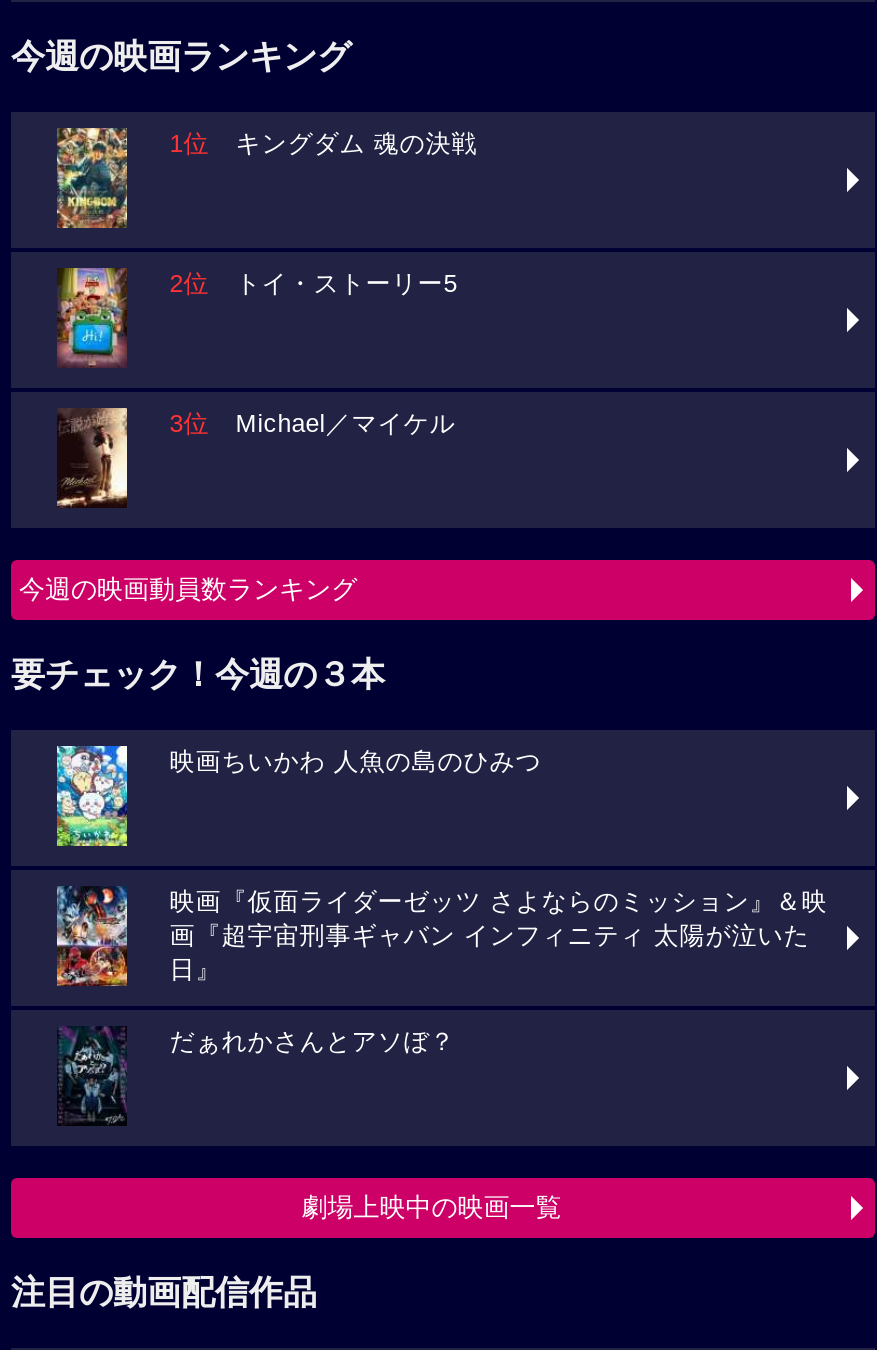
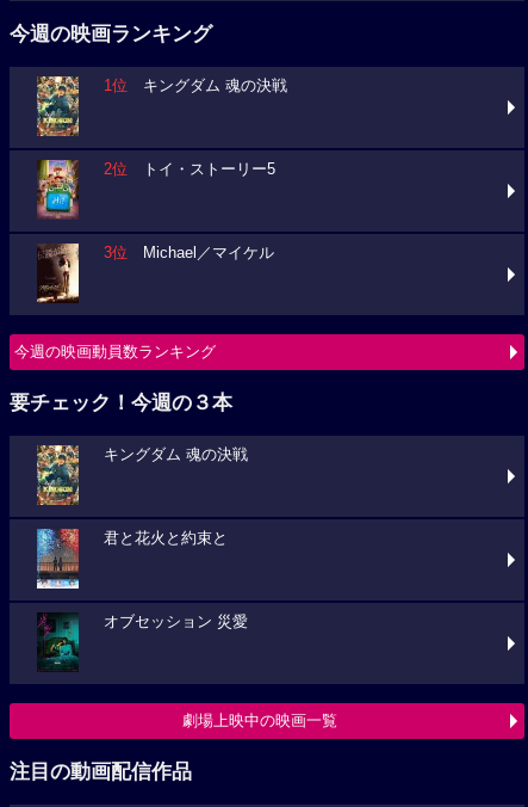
- [image]
- 映画ちいかわ 人魚の島のひみつ
+ [image]
+ キングダム 魂の決戦

- [image]
- 映画『仮面ライダーゼッツ さよならのミッション』＆映
- 画『超宇宙刑事ギャバン インフィニティ 太陽が泣いた
- 日』
+ [image]
+ 君と花火と約束と

- [image]
- だぁれかさんとアソぼ？
+ [image]
+ オブセッション 災愛
